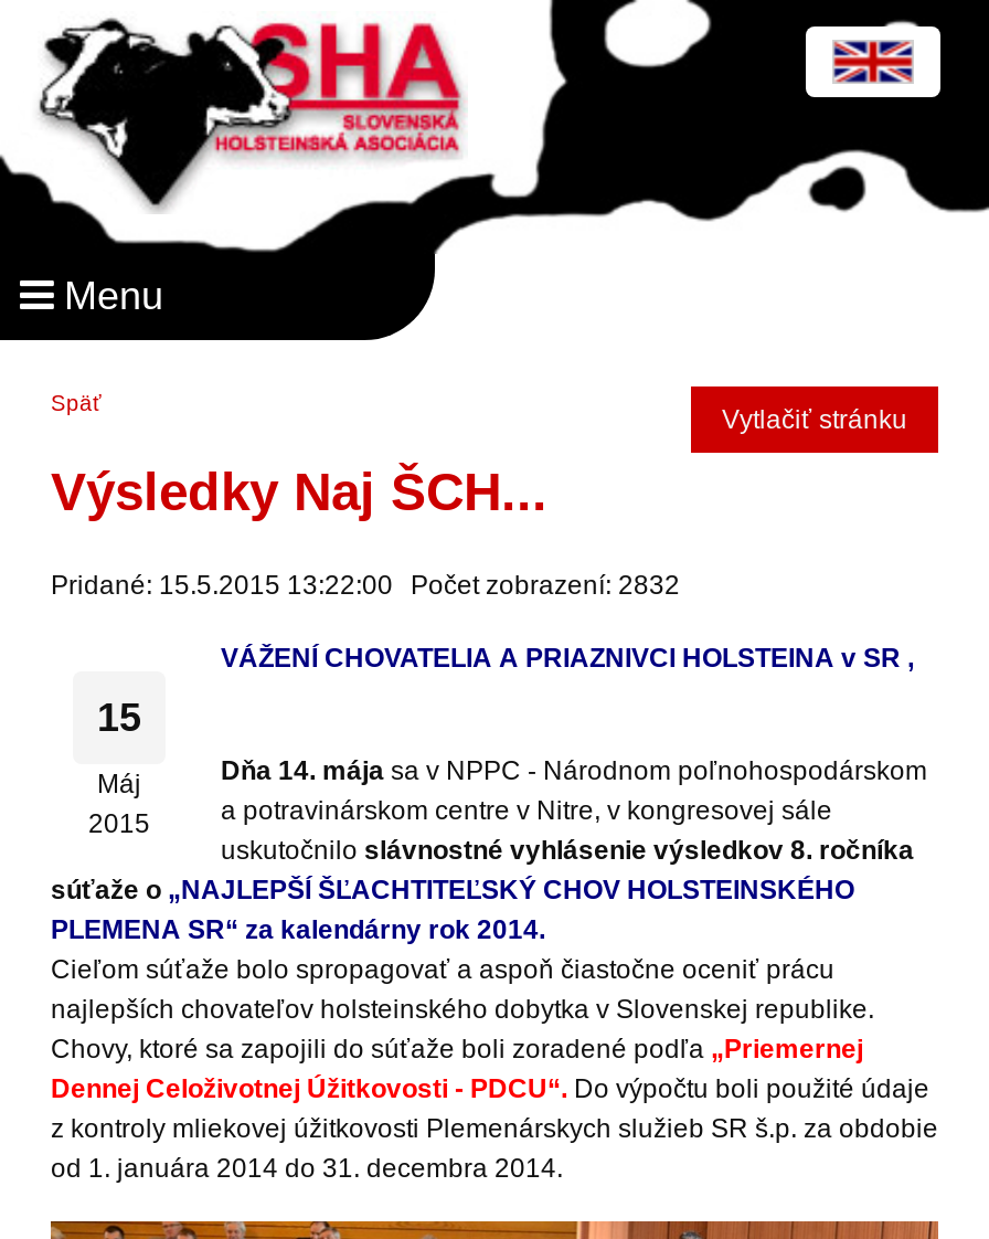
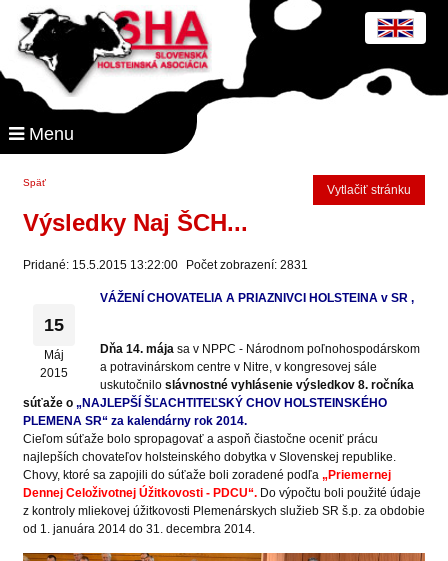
- Pridané: 15.5.2015 13:22:00 Počet zobrazení: 2832
+ Pridané: 15.5.2015 13:22:00 Počet zobrazení: 2831
